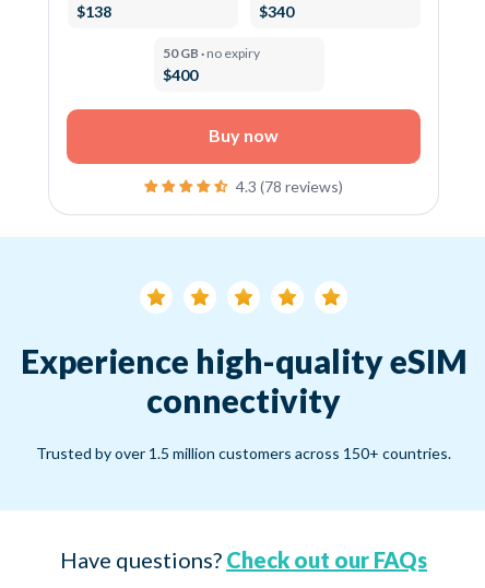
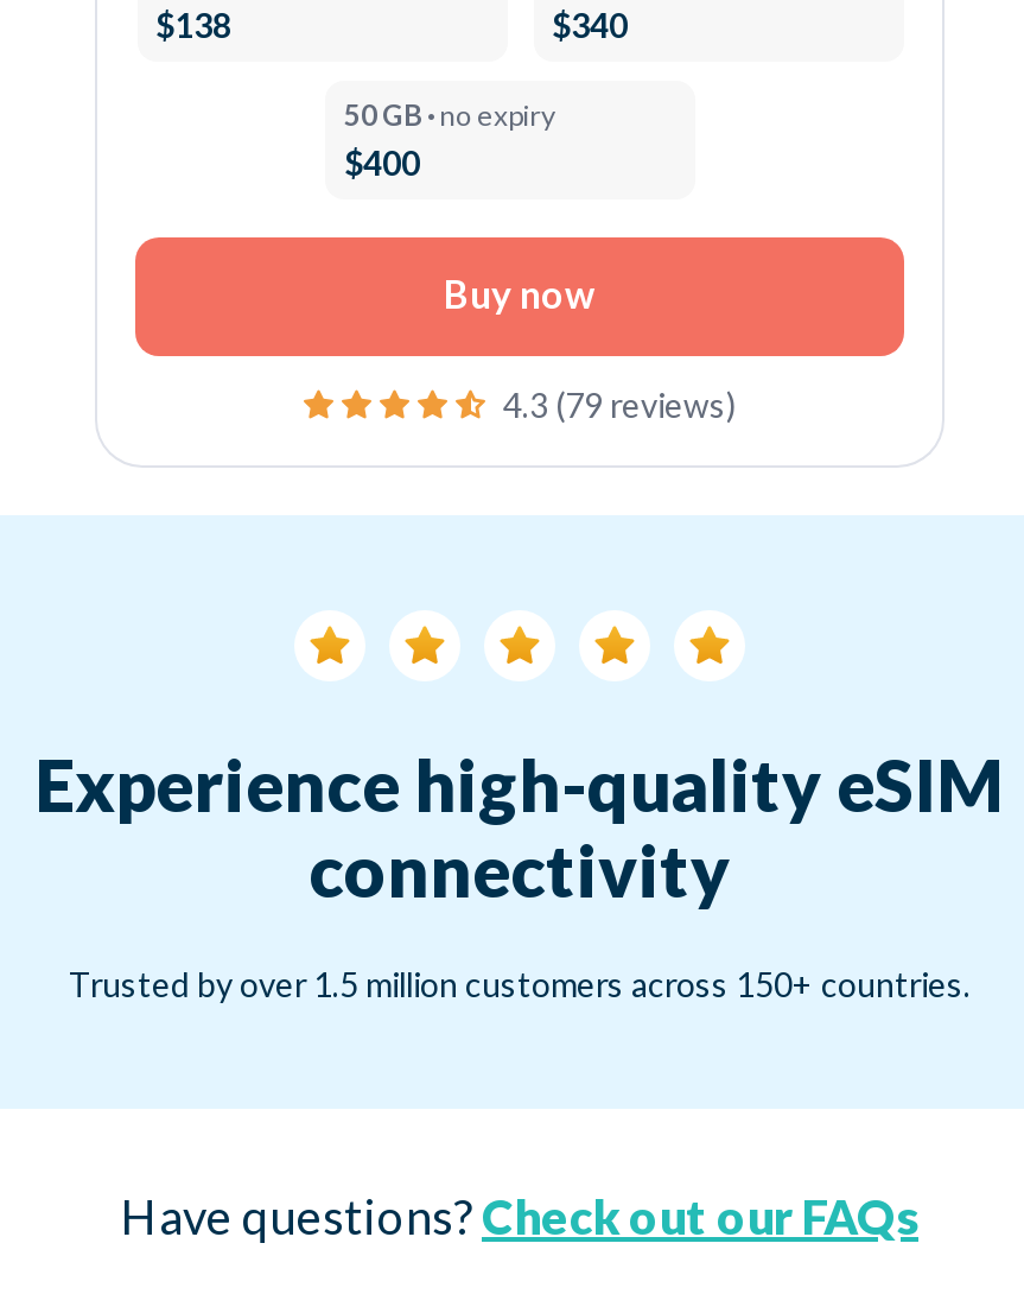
- 4.3 (78 reviews)
+ 4.3 (79 reviews)
